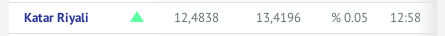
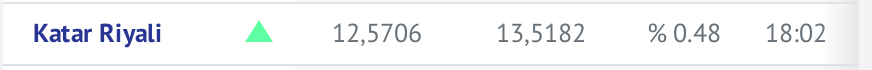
- 12,4838
+ 12,5706

- 13,4196
+ 13,5182

- % 0.05
+ % 0.48

- 12:58
+ 18:02
